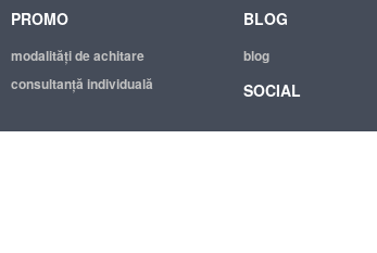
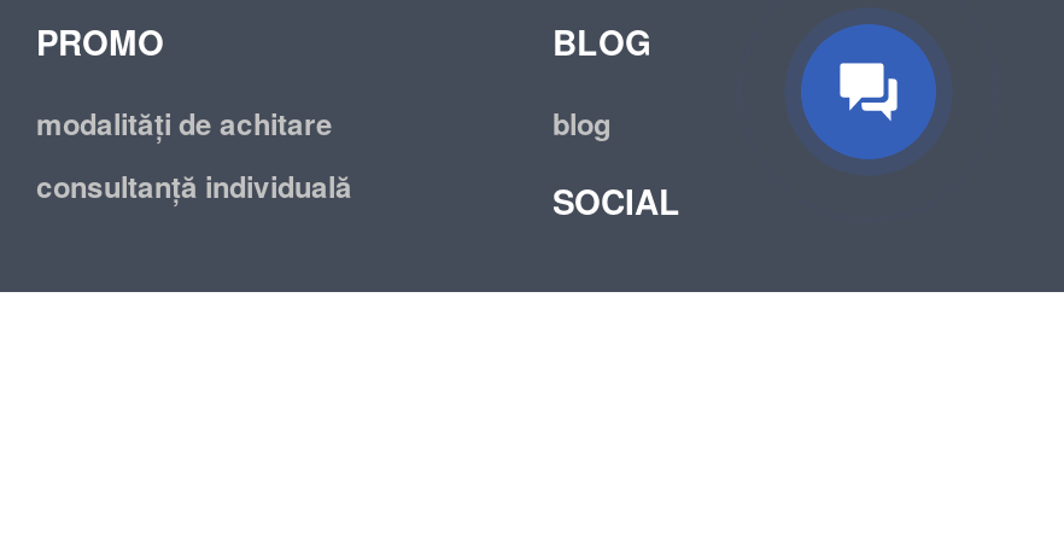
+ [image]
